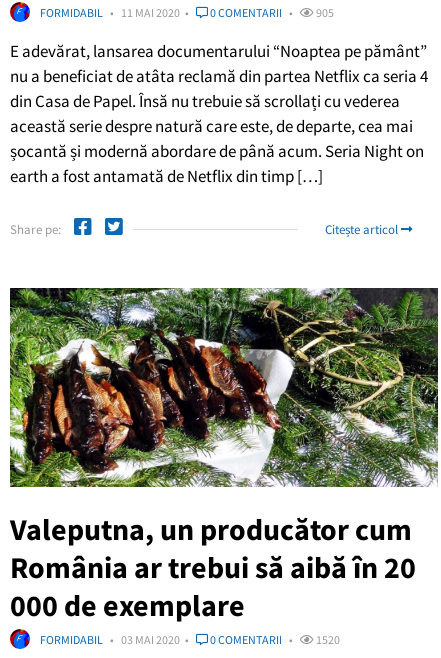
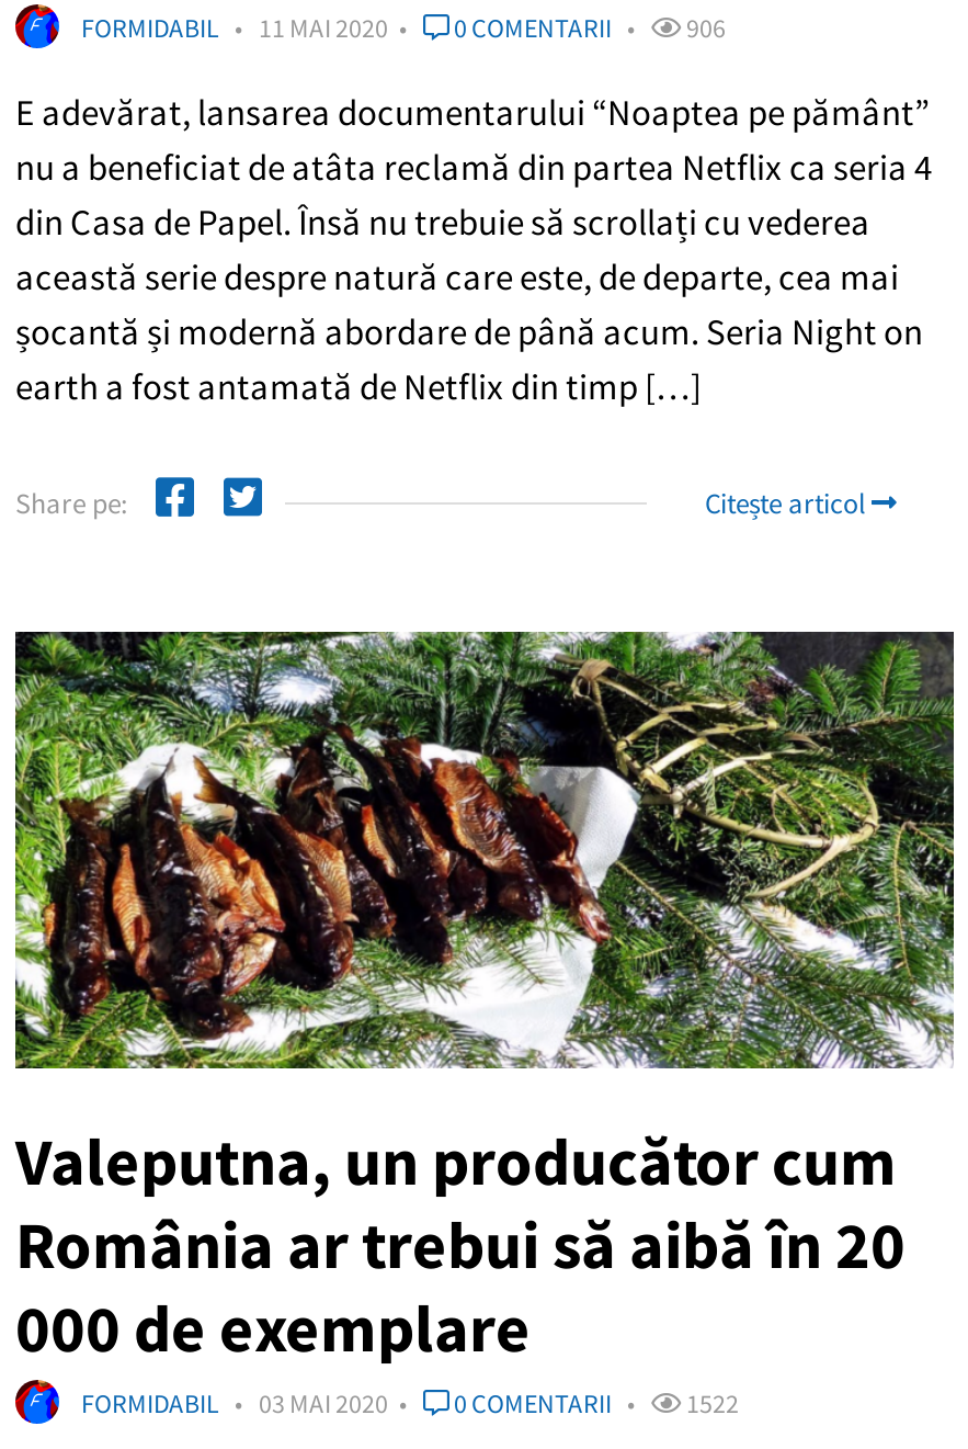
- 905
+ 906

- 1520
+ 1522
